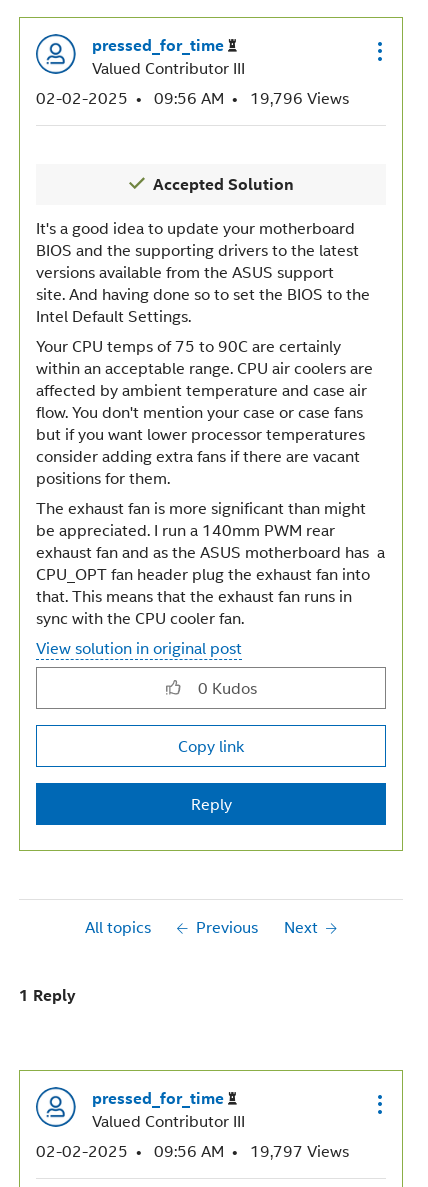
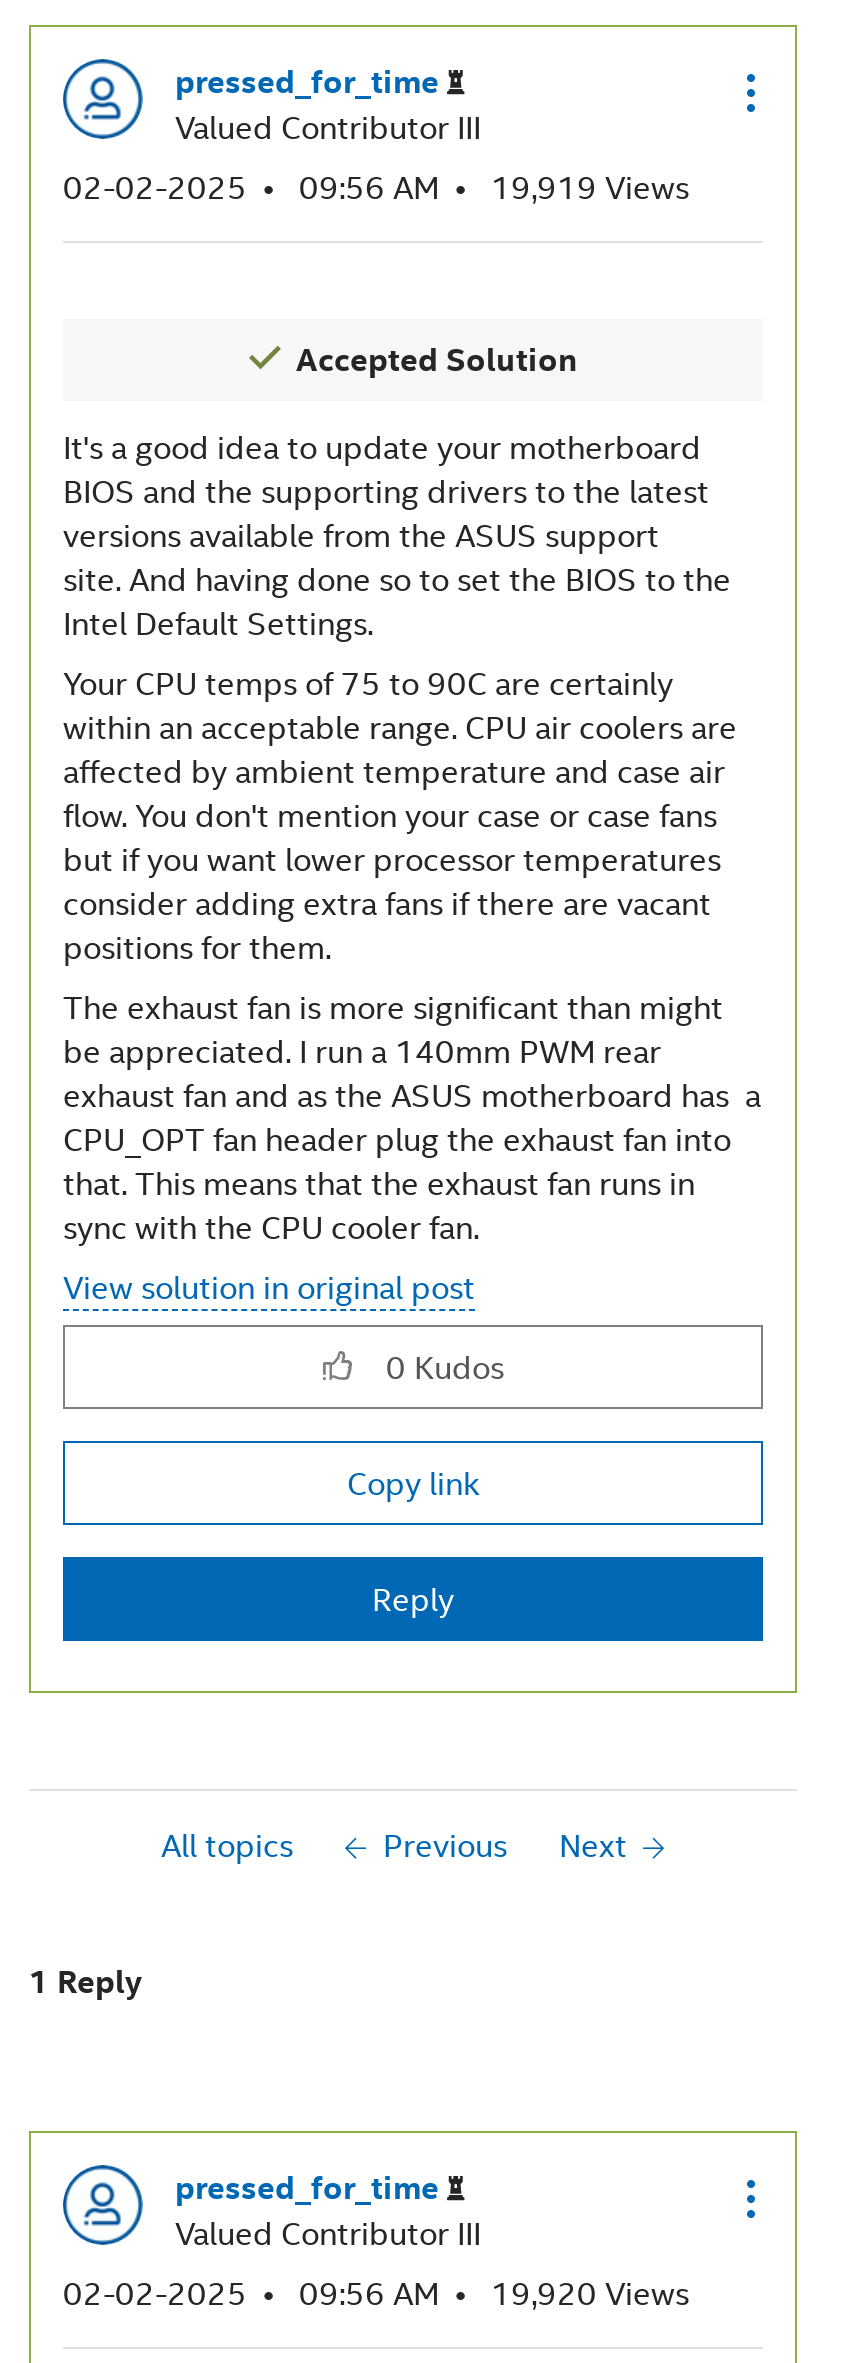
- 02-02-2025 09:56 AM 19,796 Views
+ 02-02-2025 09:56 AM 19,919 Views

- 02-02-2025 09:56 AM 19,797 Views
+ 02-02-2025 09:56 AM 19,920 Views
